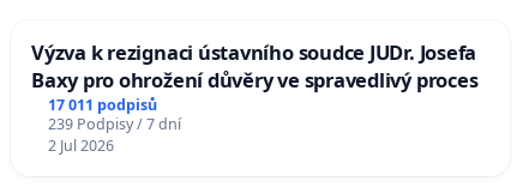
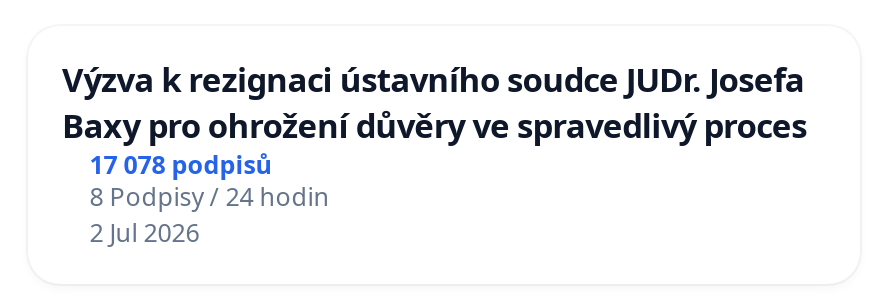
- 17 011 podpisů
+ 17 078 podpisů

- 239 Podpisy / 7 dní
+ 8 Podpisy / 24 hodin
